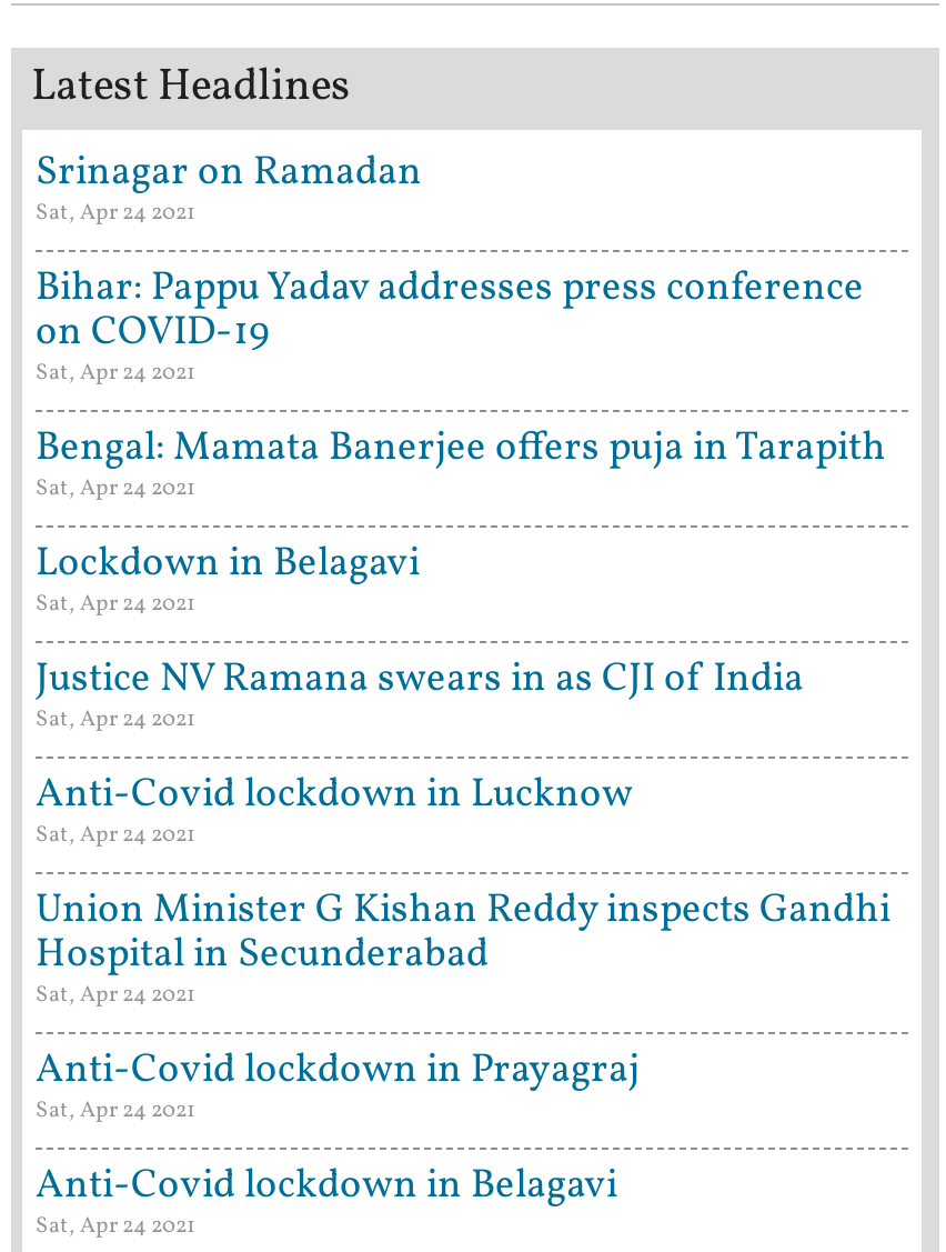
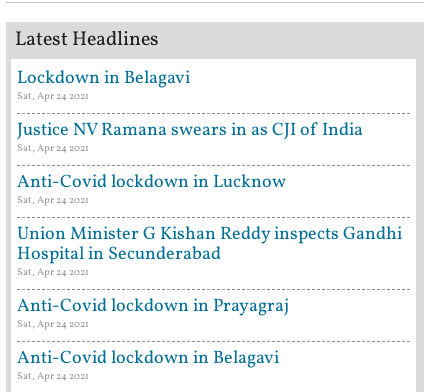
- Srinagar on Ramadan
- Sat, Apr 24 2021
- Bihar: Pappu Yadav addresses press conference
- on COVID-19
- Sat, Apr 24 2021
- Bengal: Mamata Banerjee offers puja in Tarapith
- Sat, Apr 24 2021
